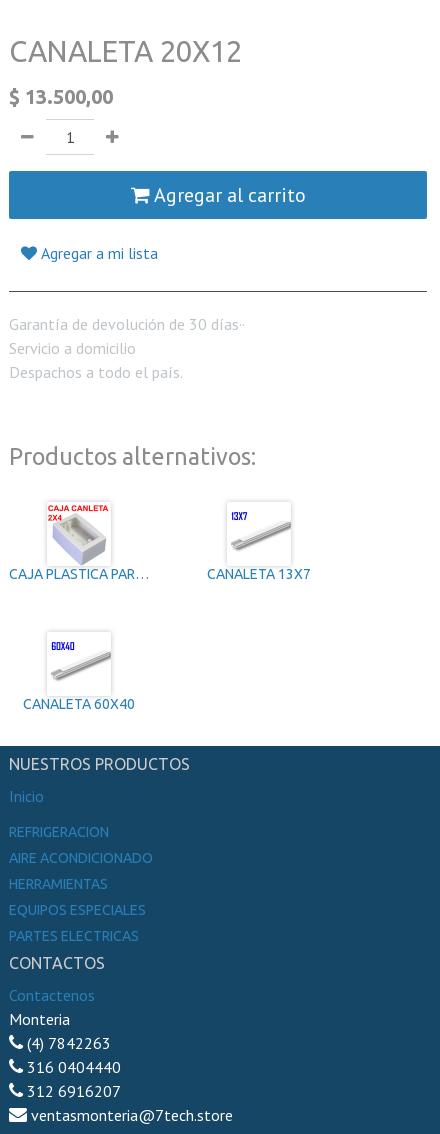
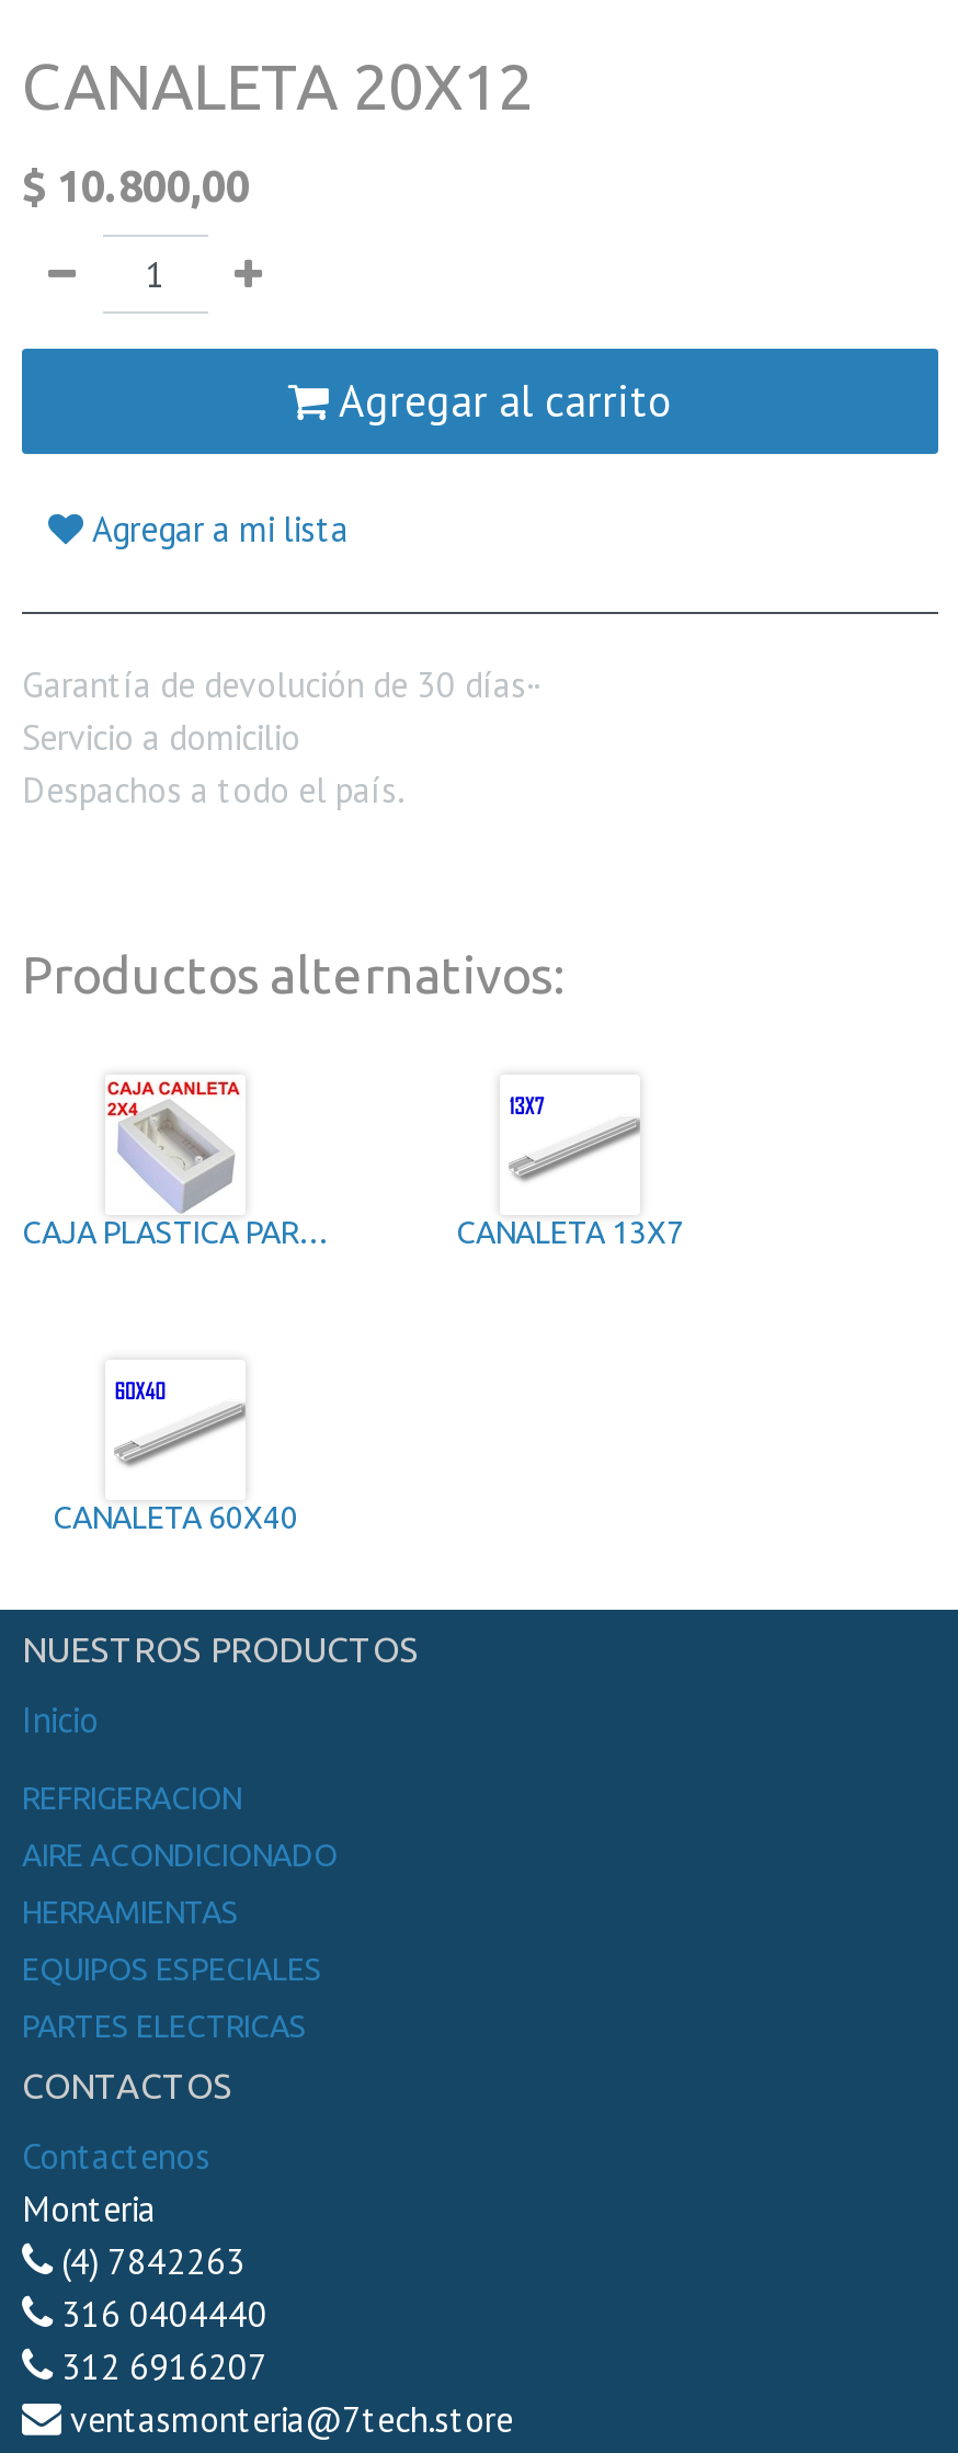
- $13.500,00
+ $10.800,00
